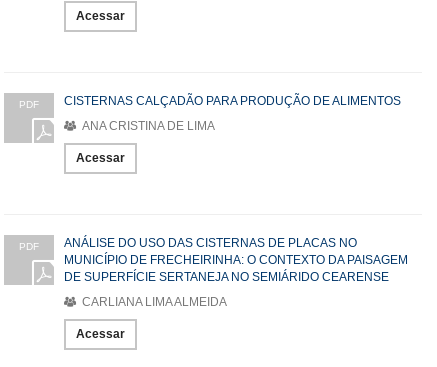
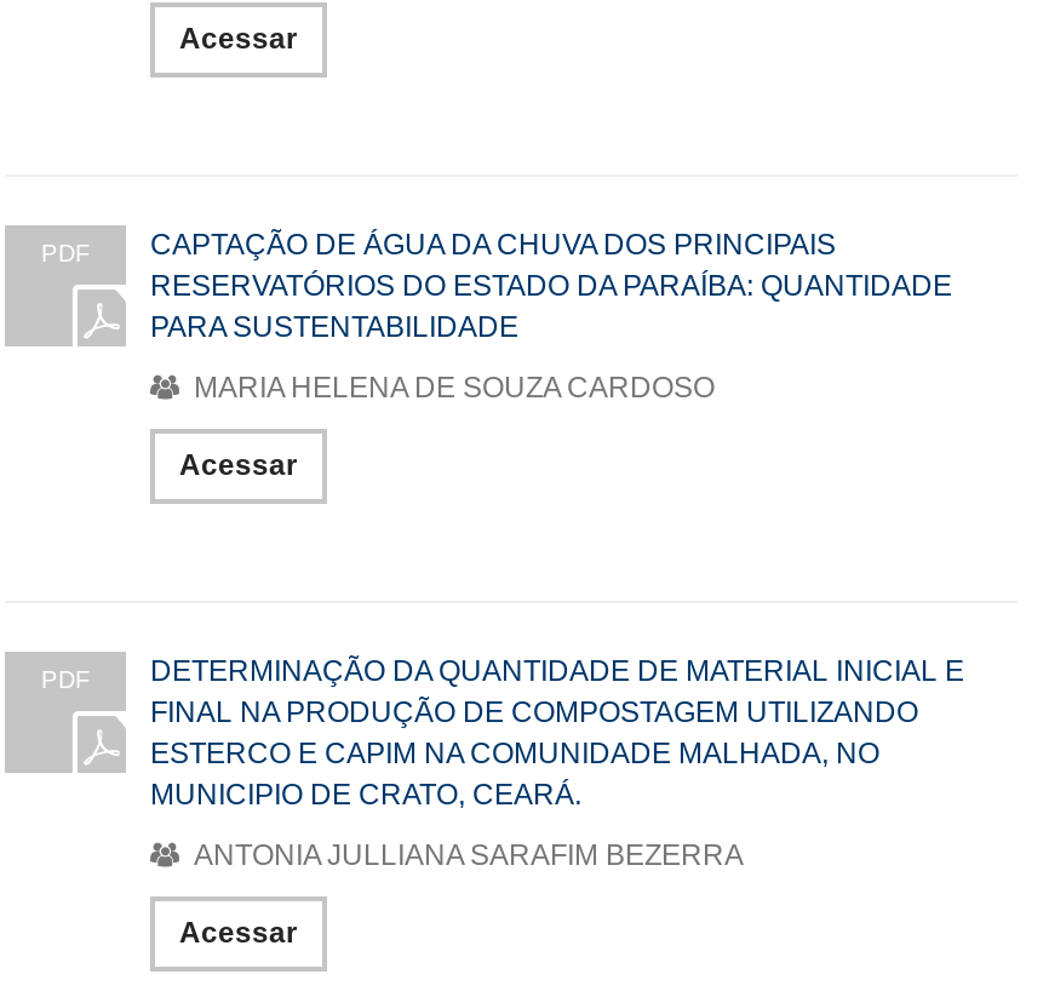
- CISTERNAS CALÇADÃO PARA PRODUÇÃO DE ALIMENTOS
+ CAPTAÇÃO DE ÁGUA DA CHUVA DOS PRINCIPAIS
+ RESERVATÓRIOS DO ESTADO DA PARAÍBA: QUANTIDADE
+ PARA SUSTENTABILIDADE

- ANA CRISTINA DE LIMA
+ MARIA HELENA DE SOUZA CARDOSO

- ANÁLISE DO USO DAS CISTERNAS DE PLACAS NO
- MUNICÍPIO DE FRECHEIRINHA: O CONTEXTO DA PAISAGEM
- DE SUPERFÍCIE SERTANEJA NO SEMIÁRIDO CEARENSE
+ DETERMINAÇÃO DA QUANTIDADE DE MATERIAL INICIAL E
+ FINAL NA PRODUÇÃO DE COMPOSTAGEM UTILIZANDO
+ ESTERCO E CAPIM NA COMUNIDADE MALHADA, NO
+ MUNICIPIO DE CRATO, CEARÁ.

- CARLIANA LIMA ALMEIDA
+ ANTONIA JULLIANA SARAFIM BEZERRA
